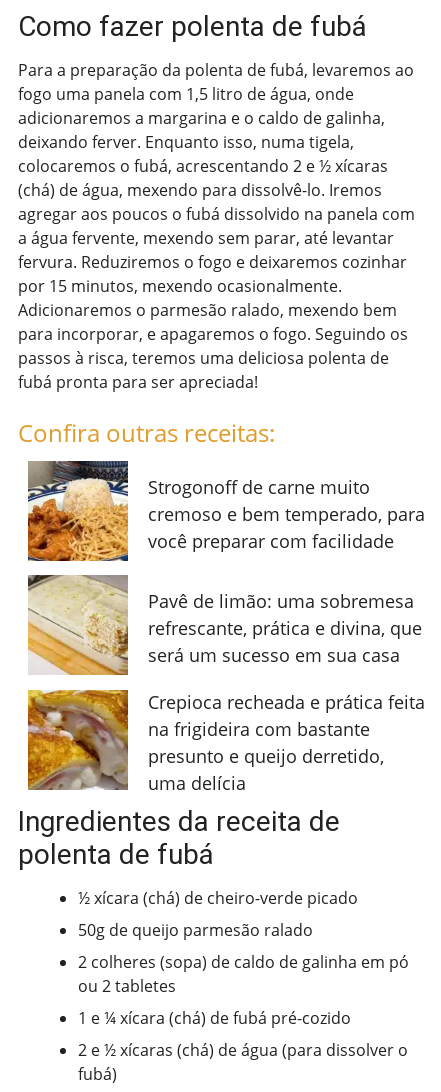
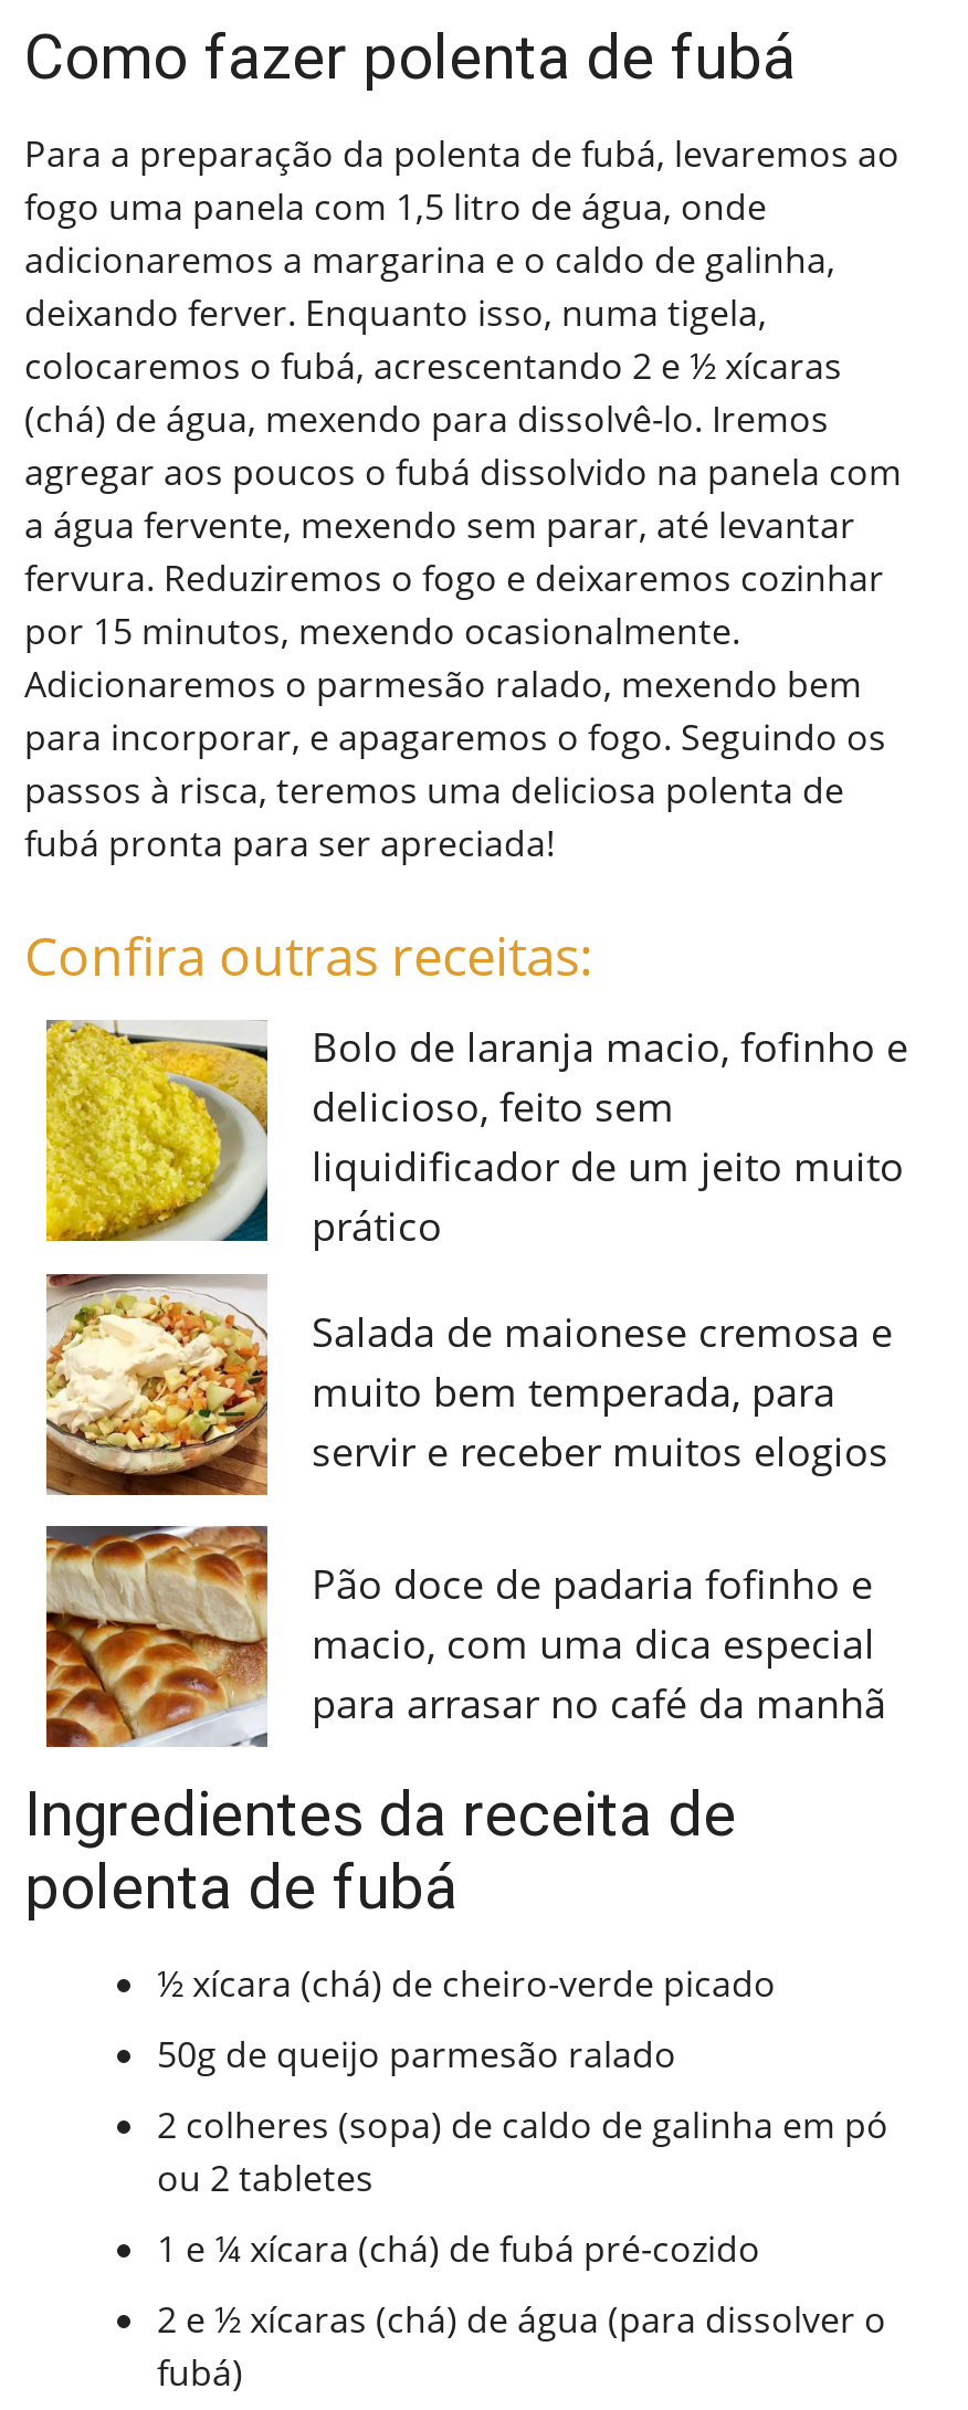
- [image]
- Strogonoff de carne muito
- cremoso e bem temperado, para
- você preparar com facilidade
+ [image]
+ Bolo de laranja macio, fofinho e
+ delicioso, feito sem
+ liquidificador de um jeito muito
+ prático

- [image]
- Pavê de limão: uma sobremesa
- refrescante, prática e divina, que
- será um sucesso em sua casa
+ [image]
+ Salada de maionese cremosa e
+ muito bem temperada, para
+ servir e receber muitos elogios

- [image]
- Crepioca recheada e prática feita
- na frigideira com bastante
- presunto e queijo derretido,
- uma delícia
+ [image]
+ Pão doce de padaria fofinho e
+ macio, com uma dica especial
+ para arrasar no café da manhã
